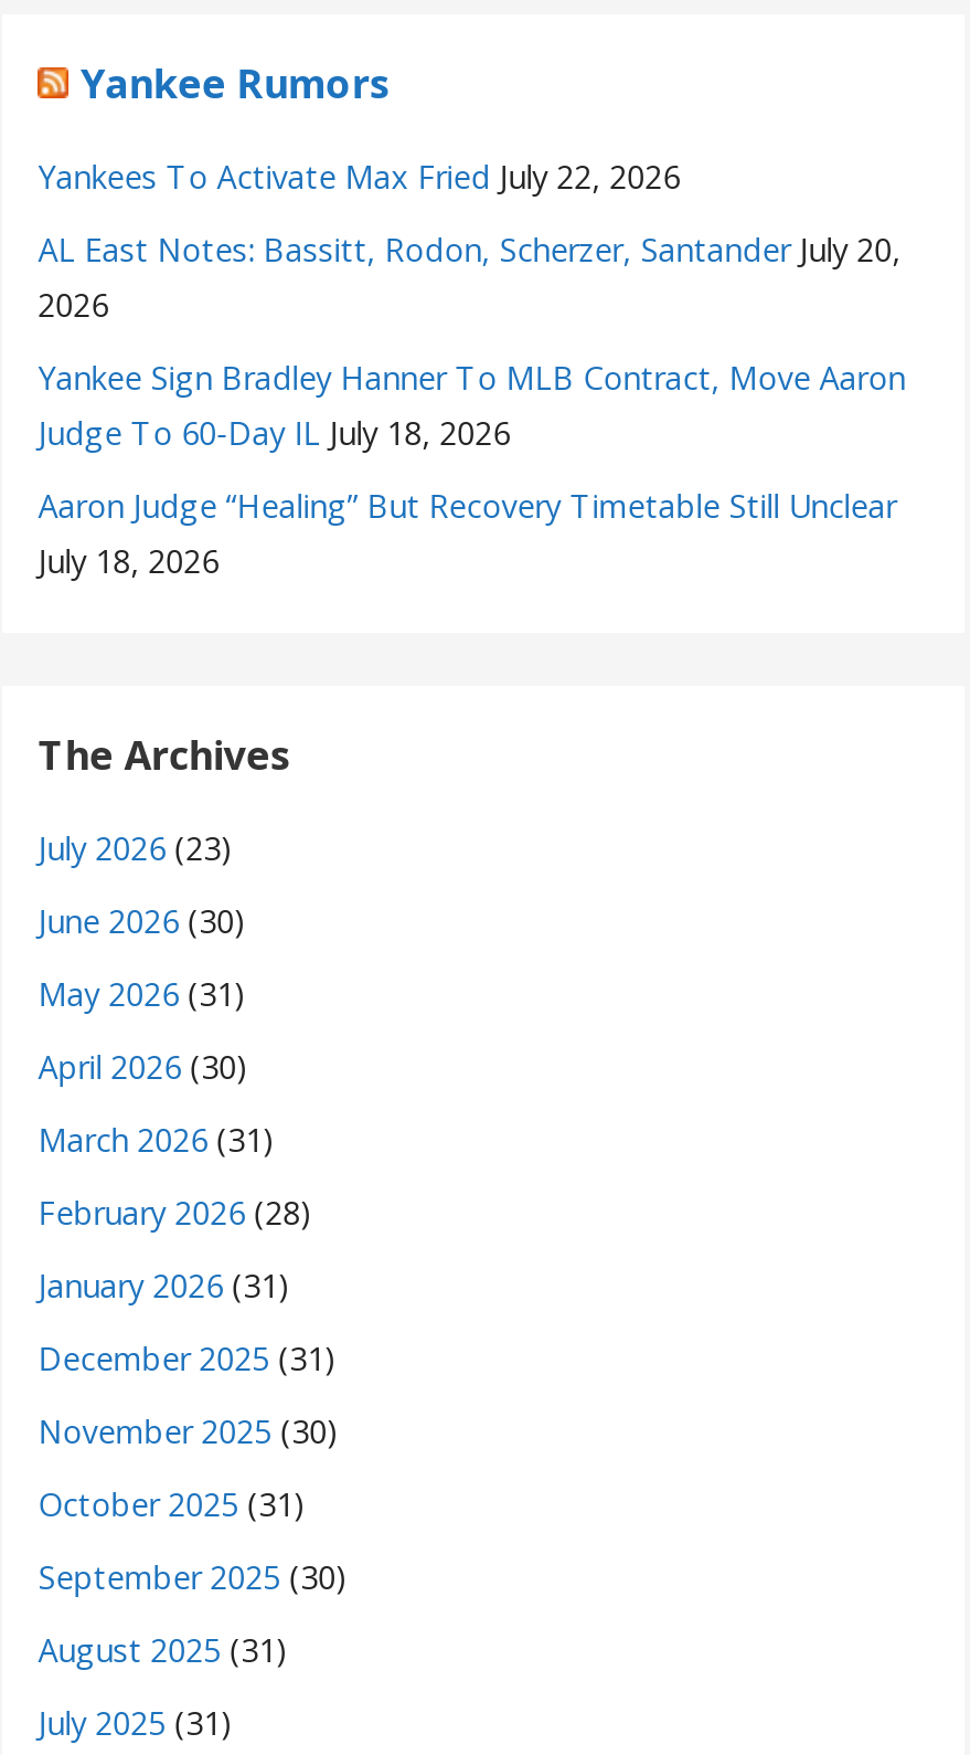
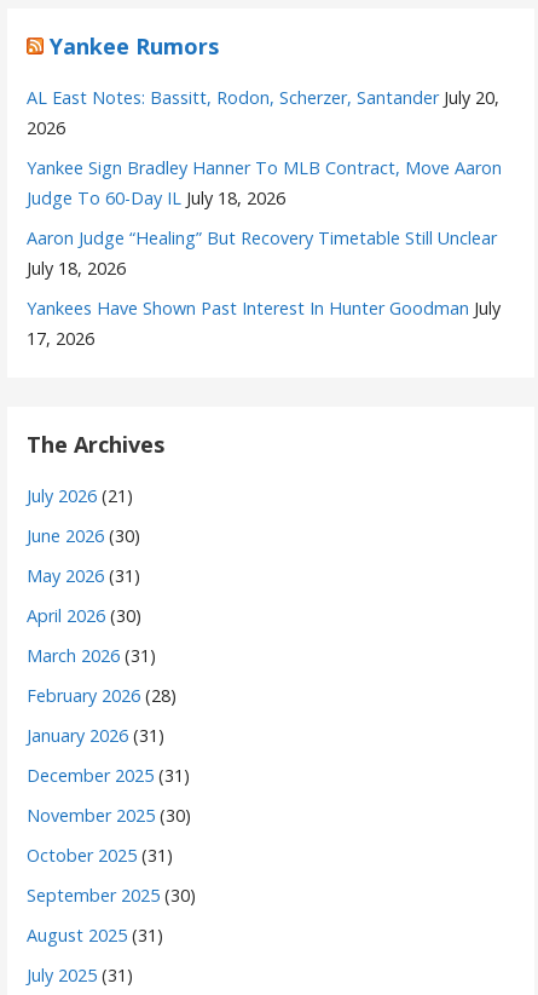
- Yankees To Activate Max Fried July 22, 2026

moved up: AL East Notes: Bassitt, Rodon, Scherzer, Santander July 20, | 2026 | Yankee Sign Bradley Hanner To MLB Contract, Move Aaron | Judge To 60-Day IL July 18, 2026 | Aaron Judge “Healing” But Recovery Timetable Still Unclear | July 18, 2026

+ Yankees Have Shown Past Interest In Hunter Goodman July
+ 17, 2026

- July 2026 (23)
+ July 2026 (21)
